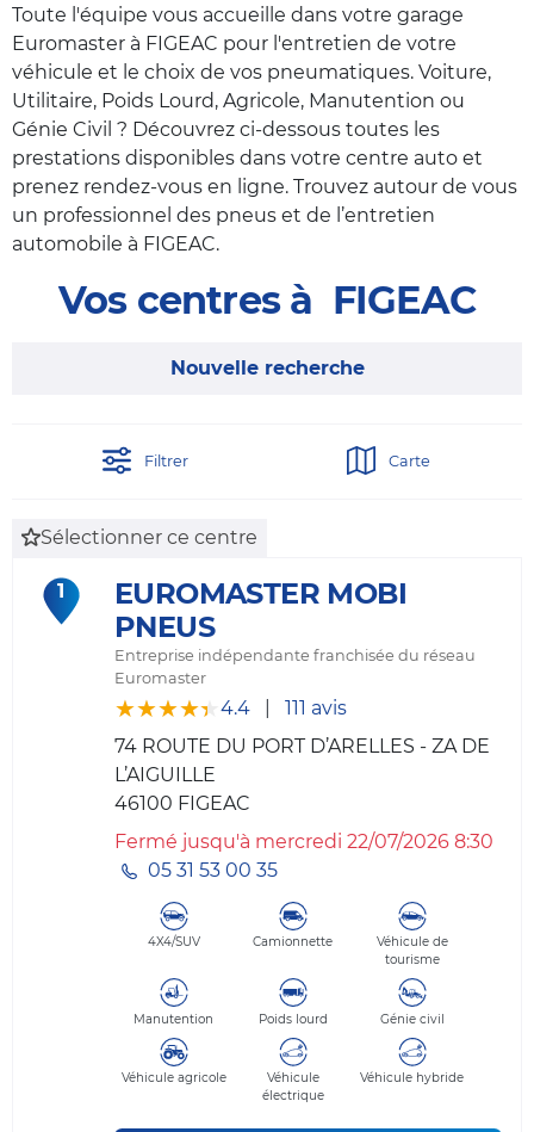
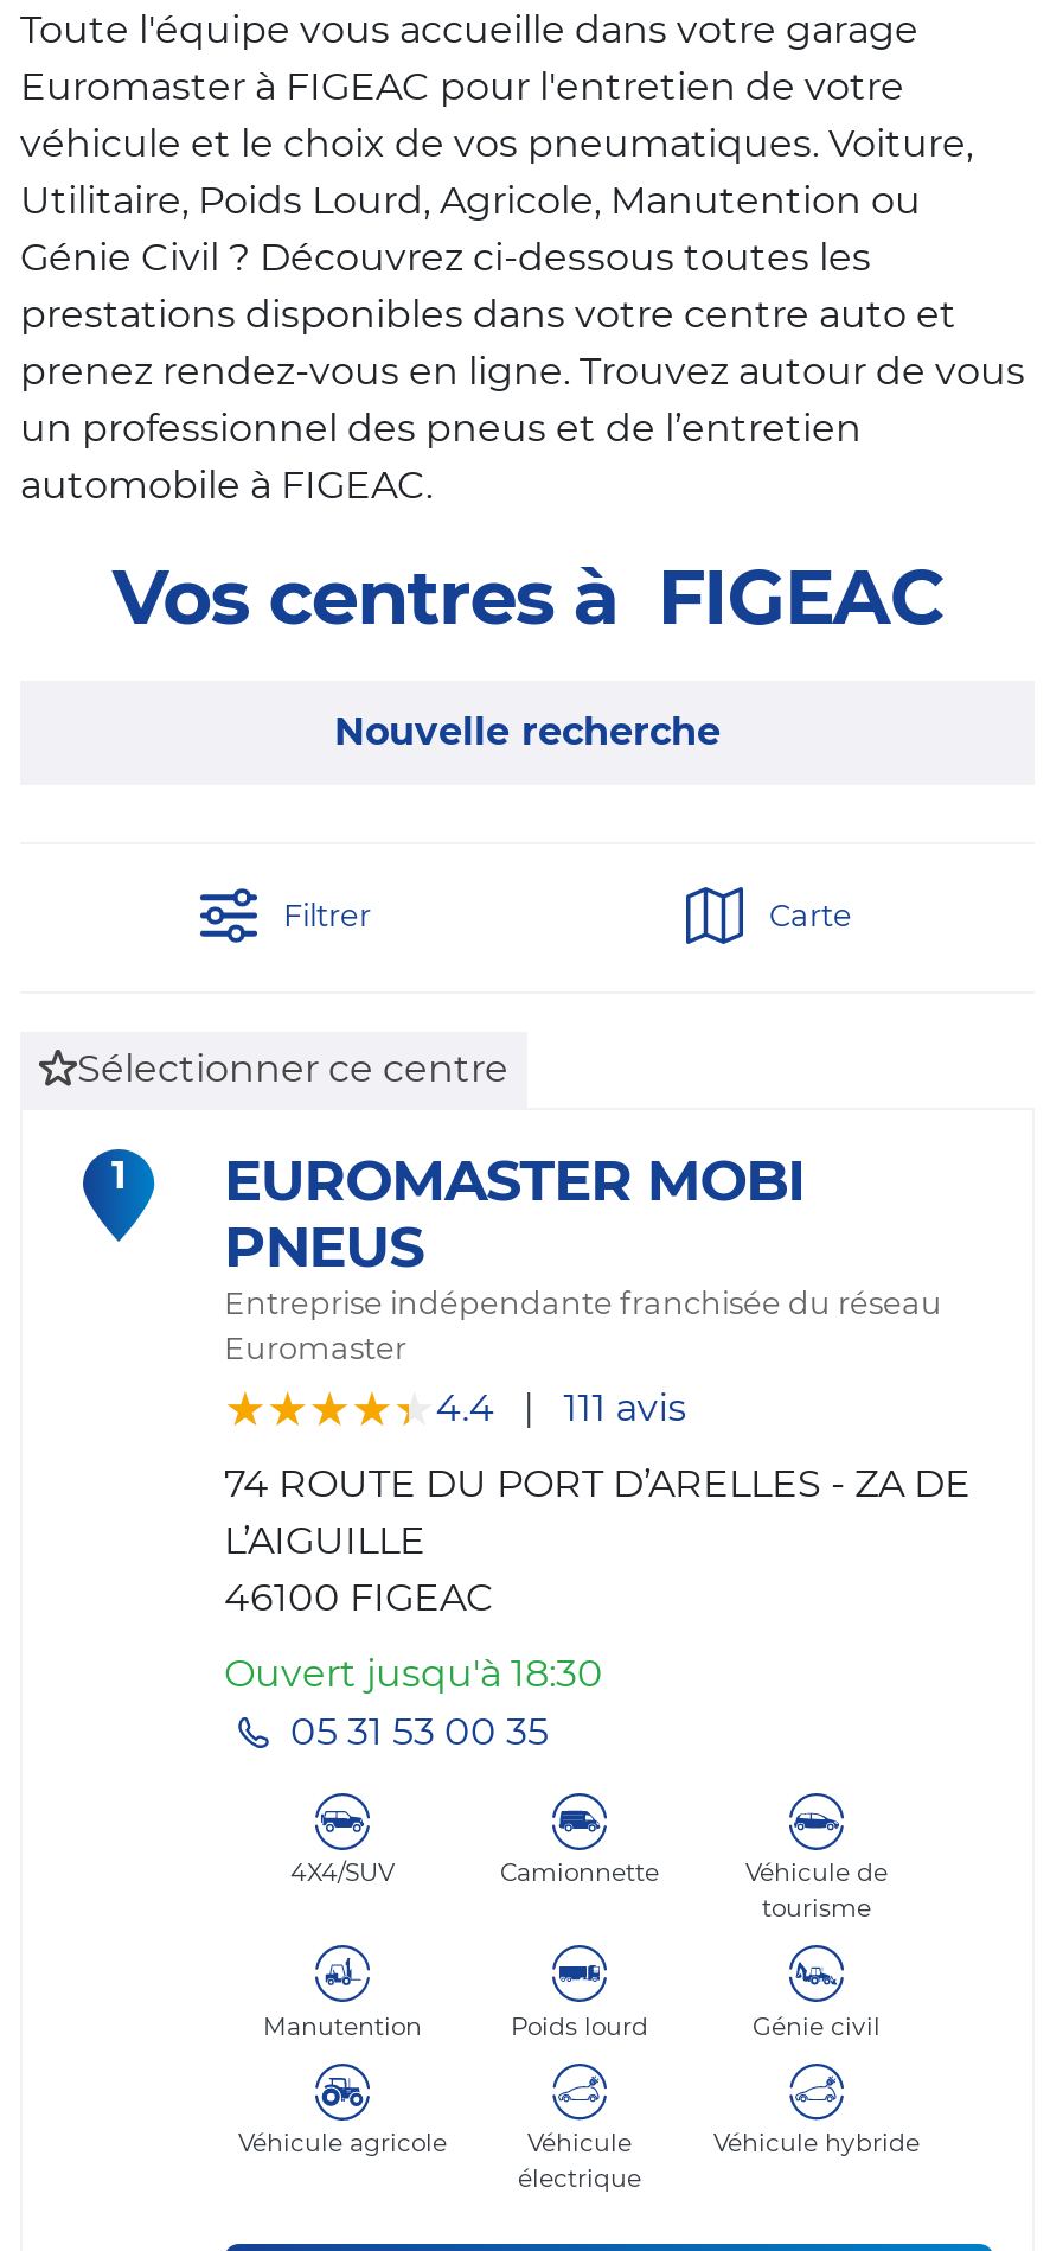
- Fermé jusqu'à mercredi 22/07/2026 8:30
+ Ouvert jusqu'à 18:30
